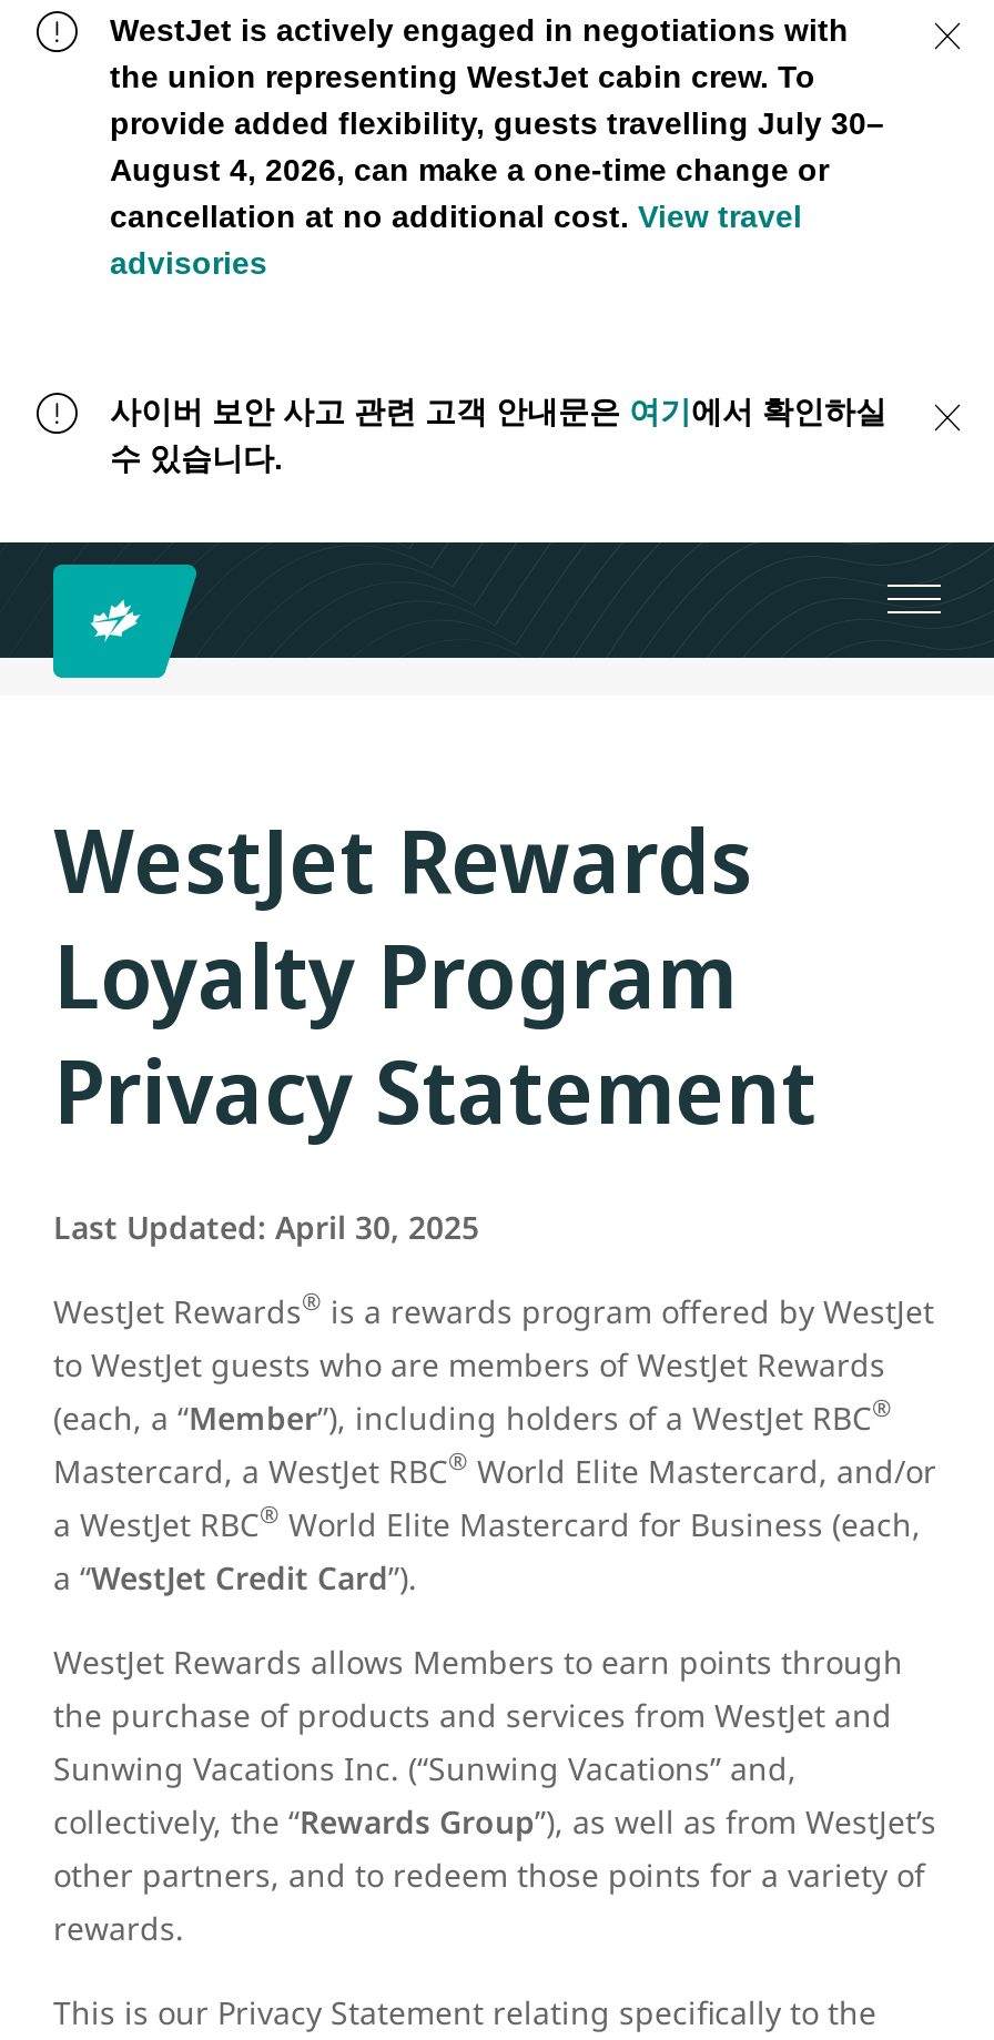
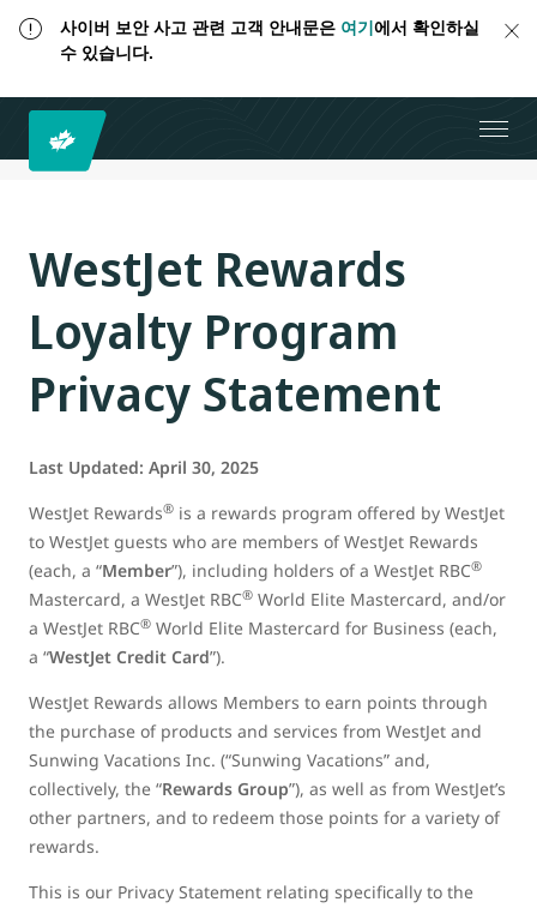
- WestJet is actively engaged in negotiations with
- the union representing WestJet cabin crew. To
- provide added flexibility, guests travelling July 30–
- August 4, 2026, can make a one-time change or
- cancellation at no additional cost. View travel
- advisories
